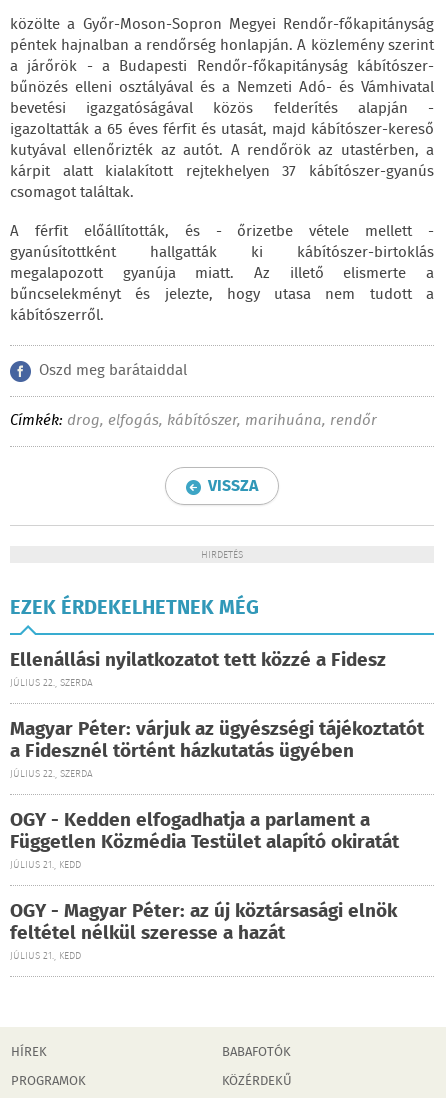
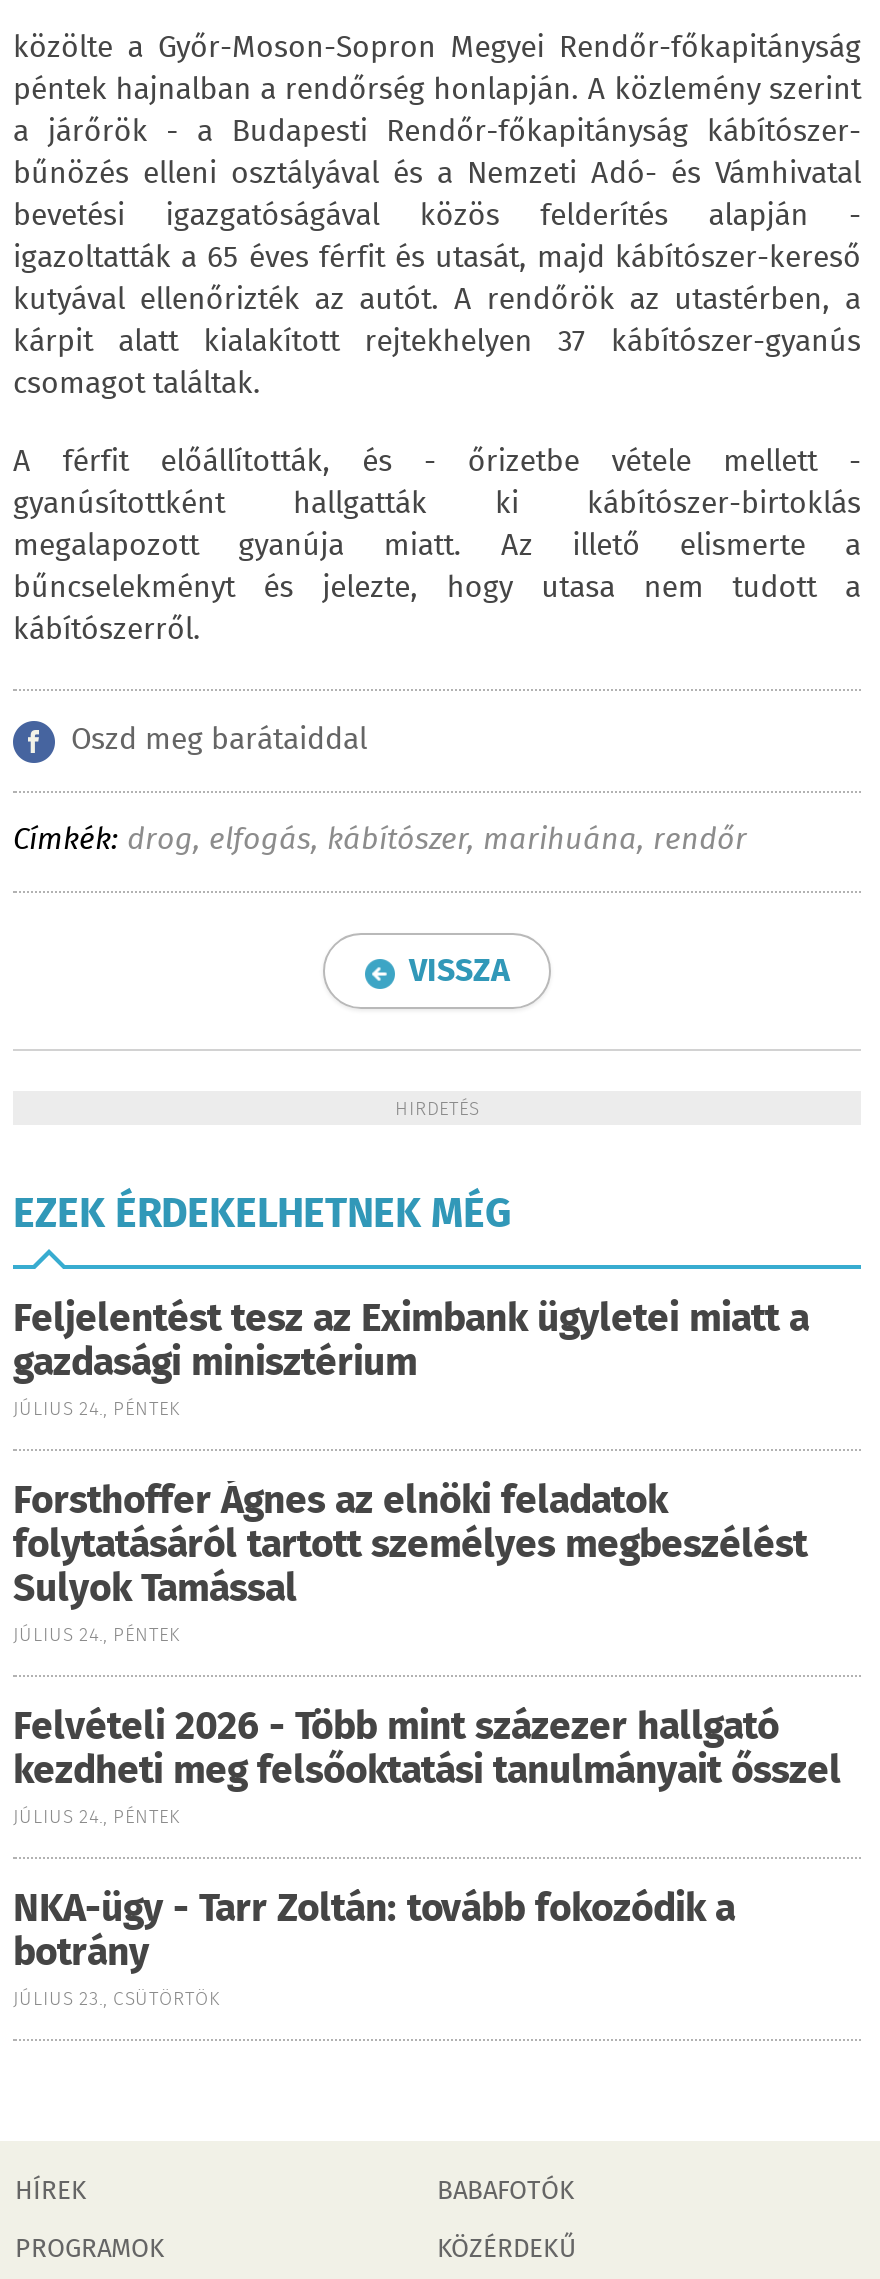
- Ellenállási nyilatkozatot tett közzé a Fidesz
- JÚLIUS 22., SZERDA
+ Feljelentést tesz az Eximbank ügyletei miatt a
+ gazdasági minisztérium
+ JÚLIUS 24., PÉNTEK

- Magyar Péter: várjuk az ügyészségi tájékoztatót
- a Fidesznél történt házkutatás ügyében
- JÚLIUS 22., SZERDA
+ Forsthoffer Ágnes az elnöki feladatok
+ folytatásáról tartott személyes megbeszélést
+ Sulyok Tamással
+ JÚLIUS 24., PÉNTEK

- OGY - Kedden elfogadhatja a parlament a
- Független Közmédia Testület alapító okiratát
- JÚLIUS 21., KEDD
+ Felvételi 2026 - Több mint százezer hallgató
+ kezdheti meg felsőoktatási tanulmányait ősszel
+ JÚLIUS 24., PÉNTEK

- OGY - Magyar Péter: az új köztársasági elnök
- feltétel nélkül szeresse a hazát
- JÚLIUS 21., KEDD
+ NKA-ügy - Tarr Zoltán: tovább fokozódik a
+ botrány
+ JÚLIUS 23., CSÜTÖRTÖK
